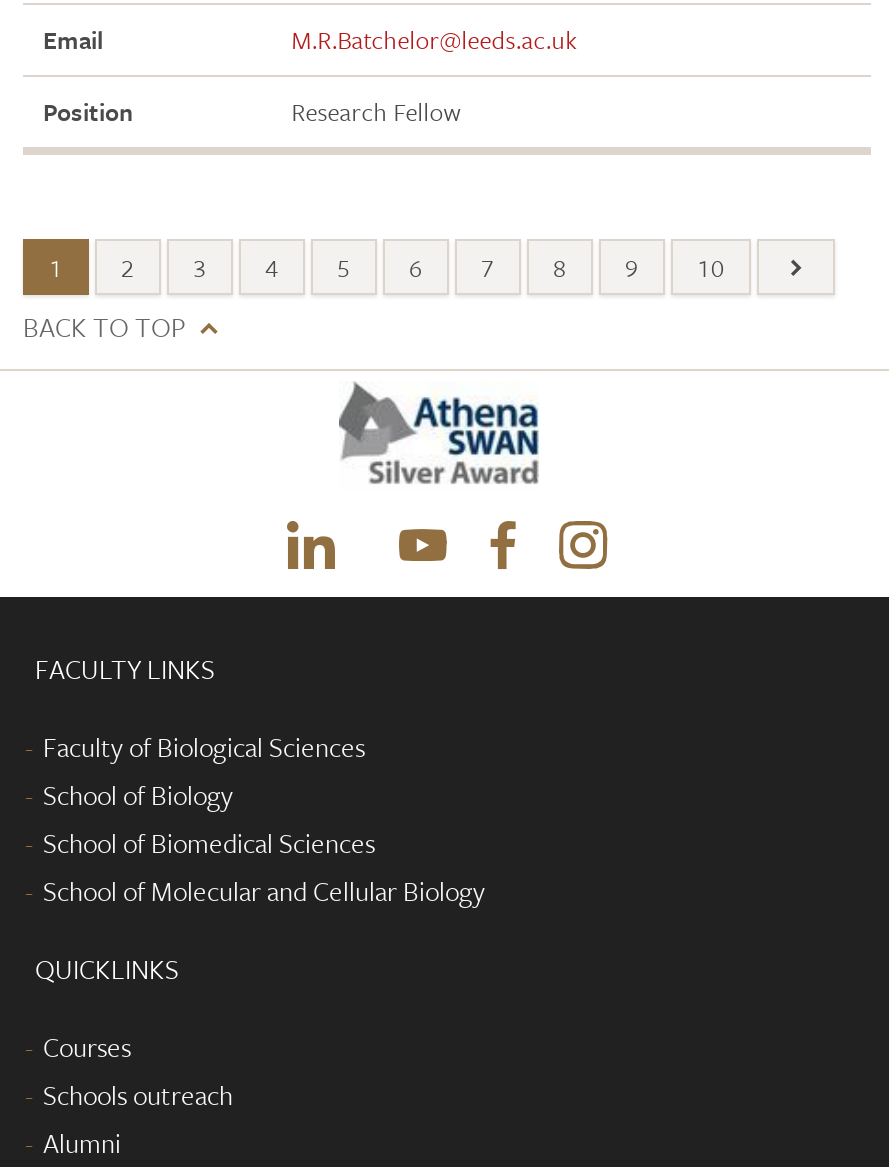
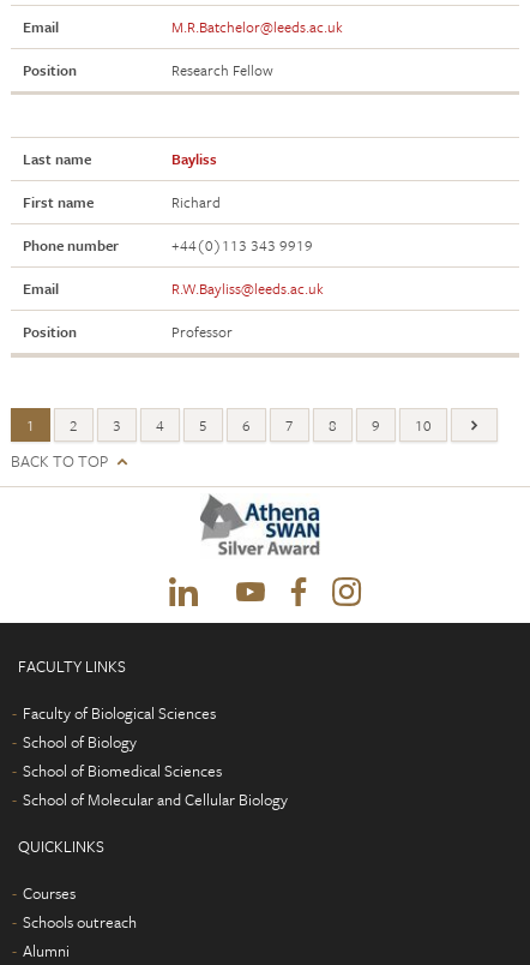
+ Last name
+ Bayliss
+ First name
+ Richard
+ Phone number
+ +44(0)113 343 9919
+ Email
+ R.W.Bayliss@leeds.ac.uk
+ Position
+ Professor
